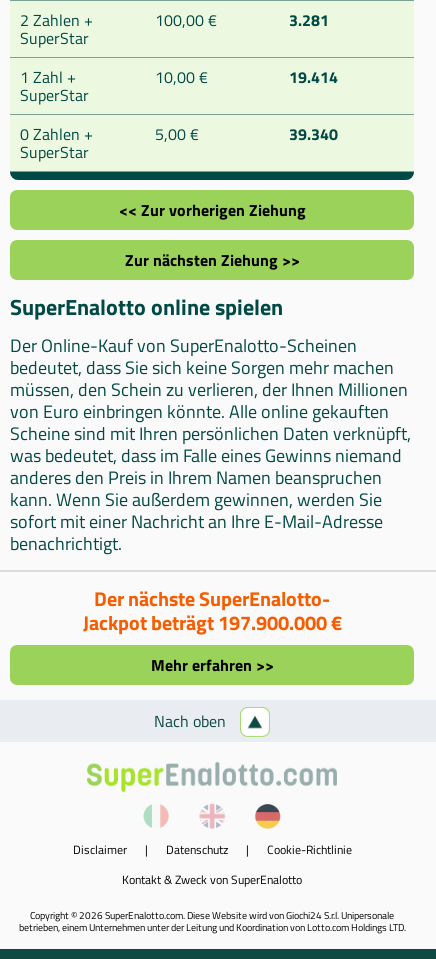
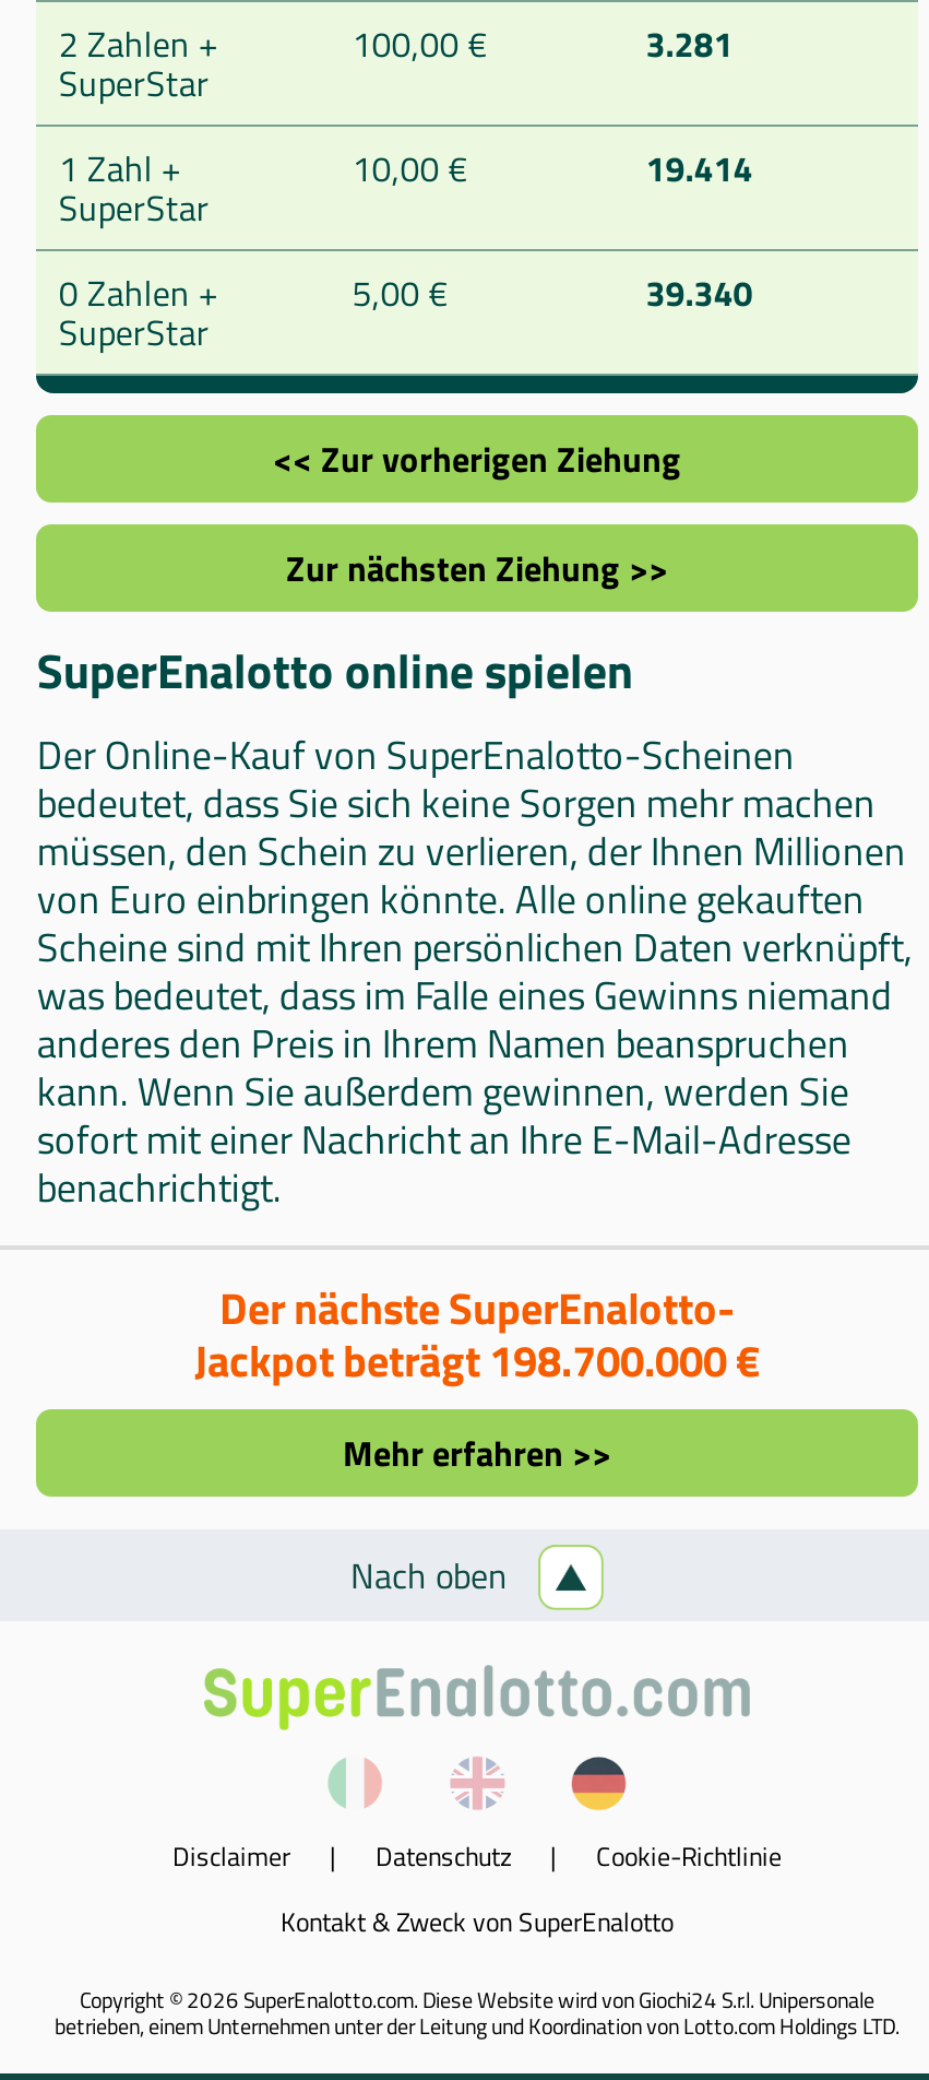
- Jackpot beträgt 197.900.000 €
+ Jackpot beträgt 198.700.000 €
